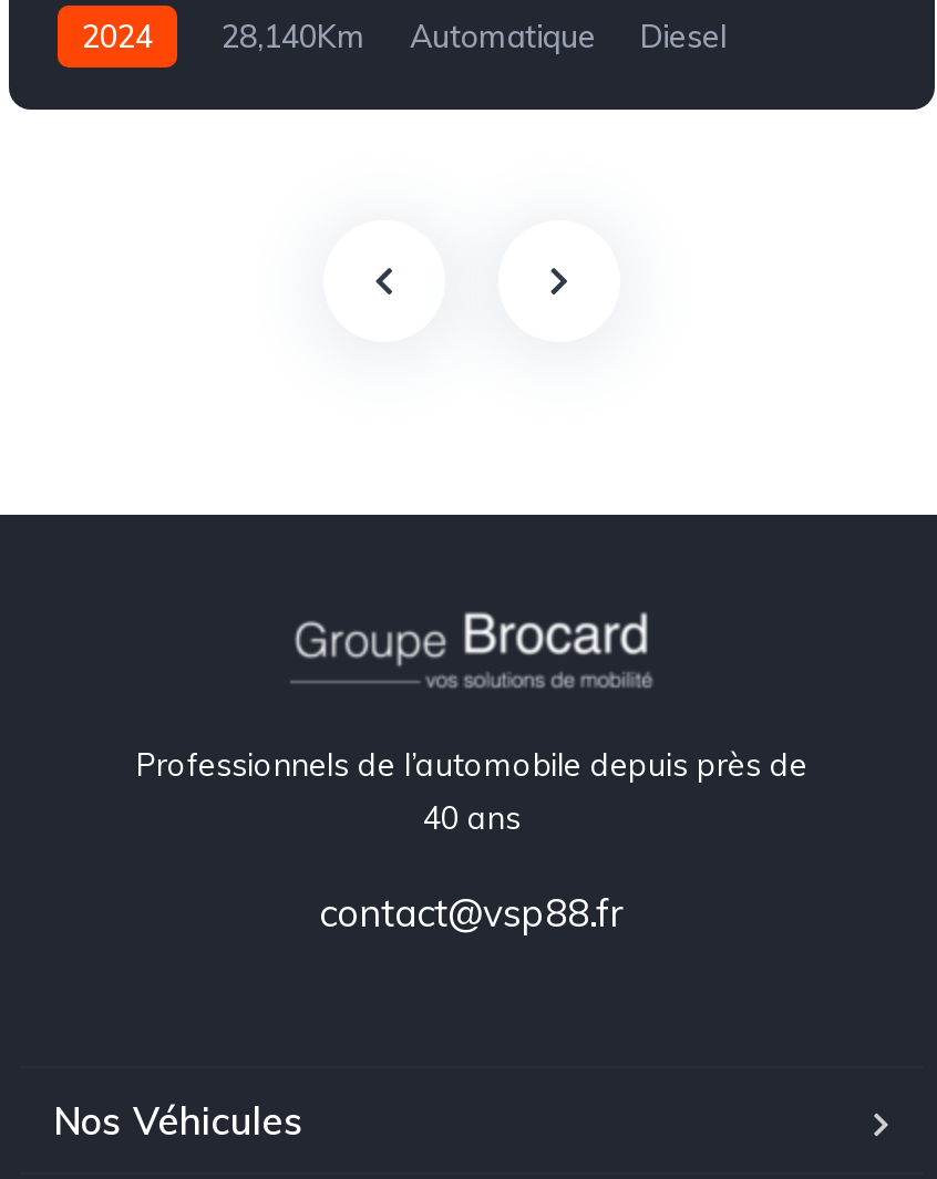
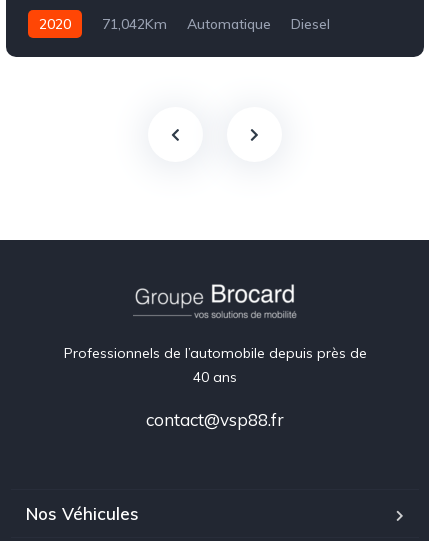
- 2024
- 28,140Km
+ 2020
+ 71,042Km
